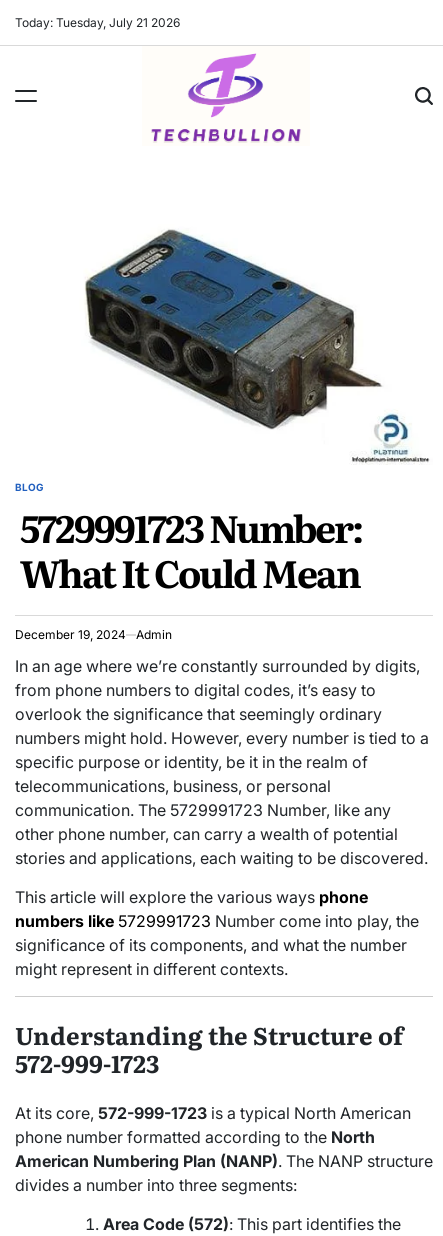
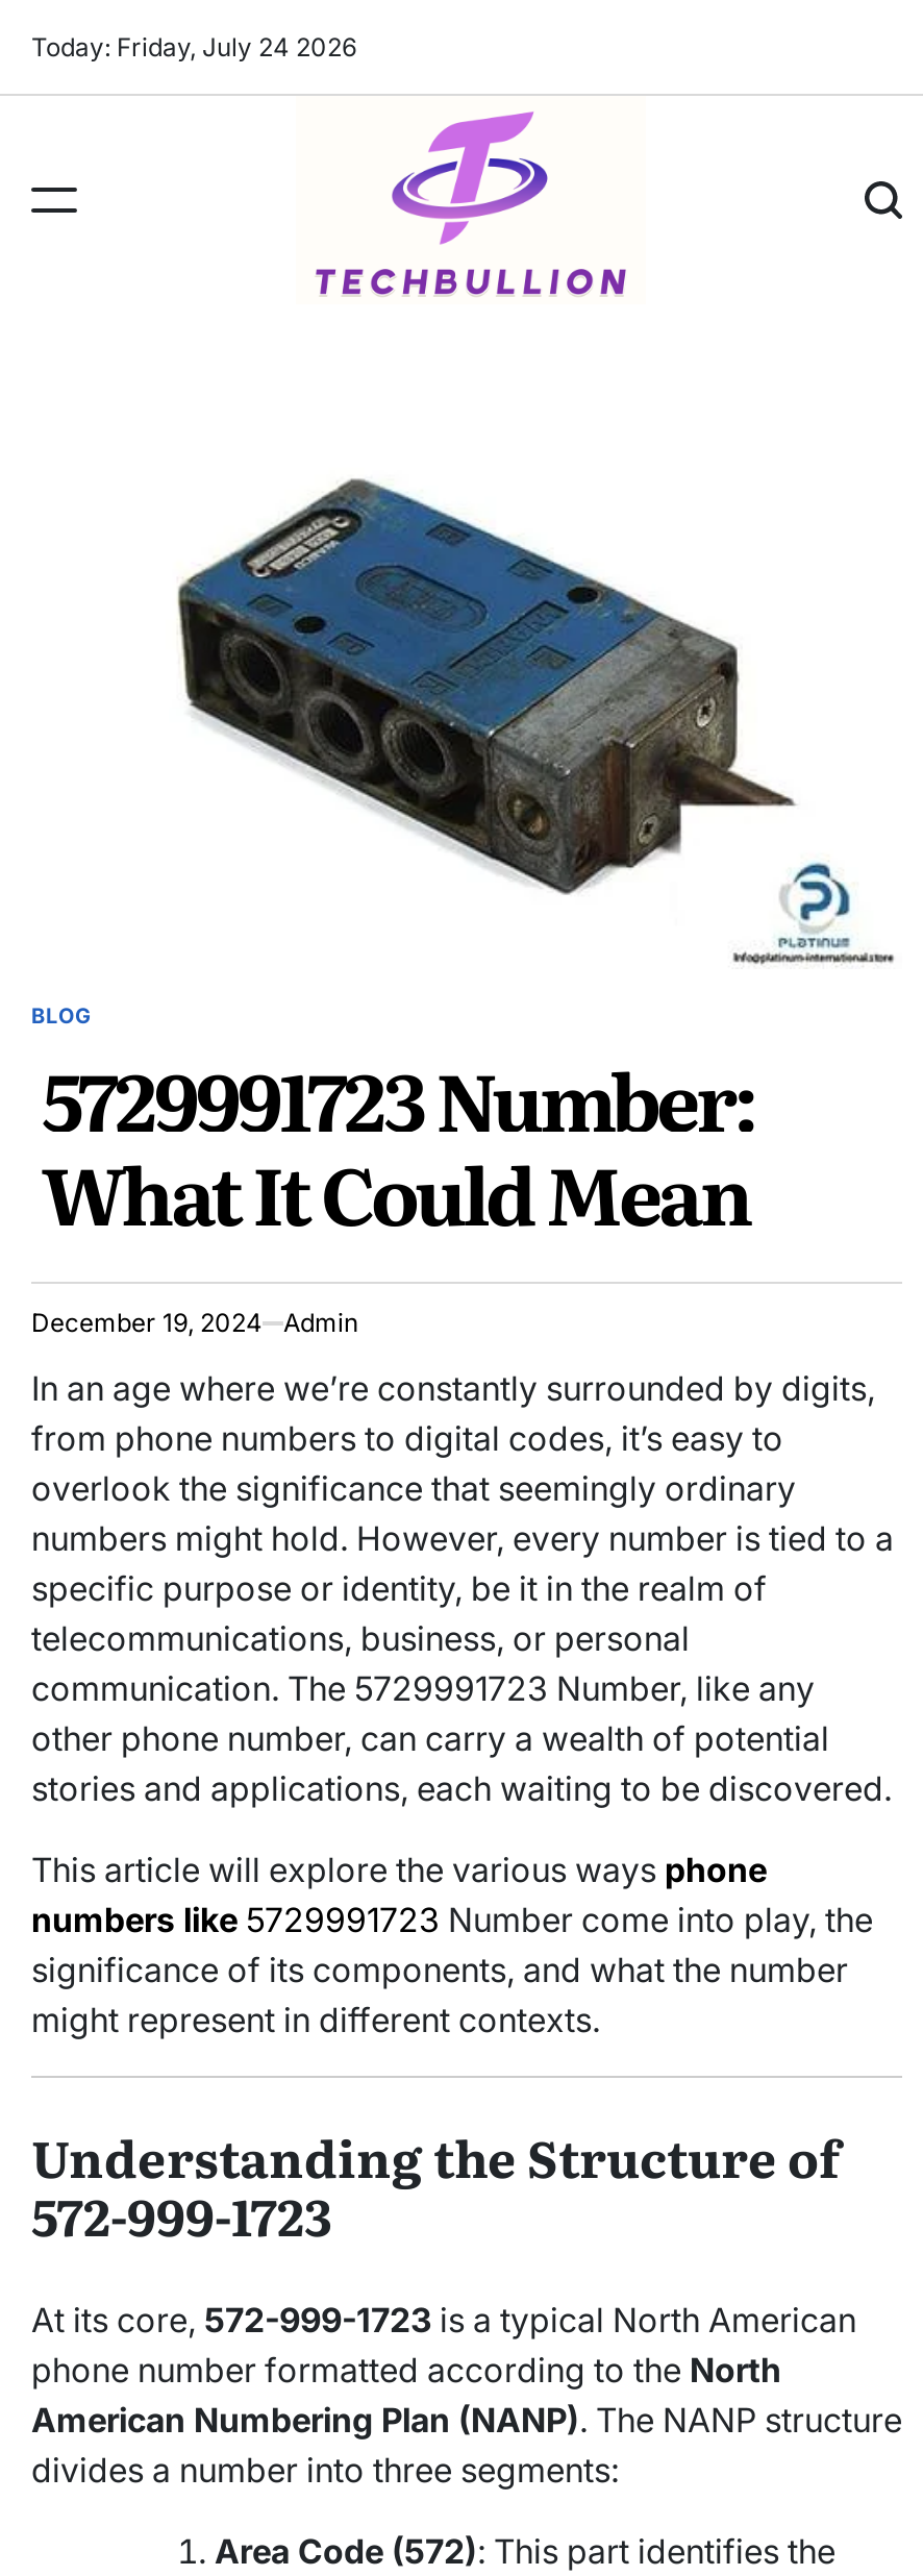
- Today: Tuesday, July 21 2026
+ Today: Friday, July 24 2026
